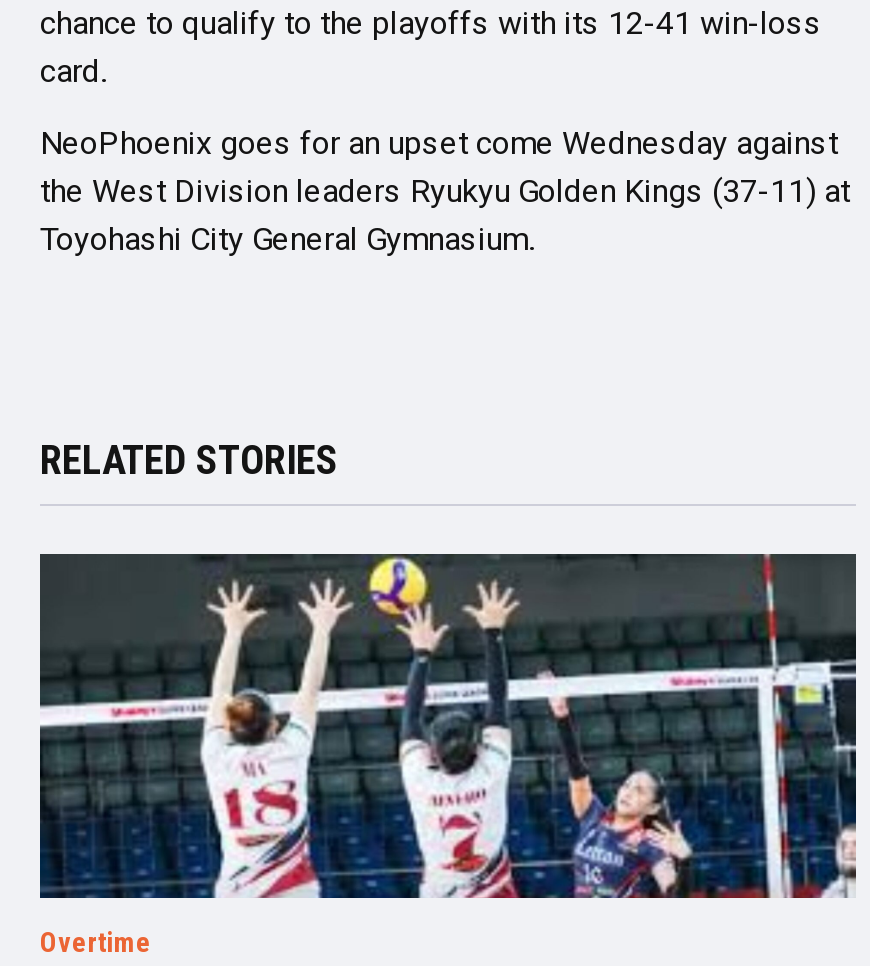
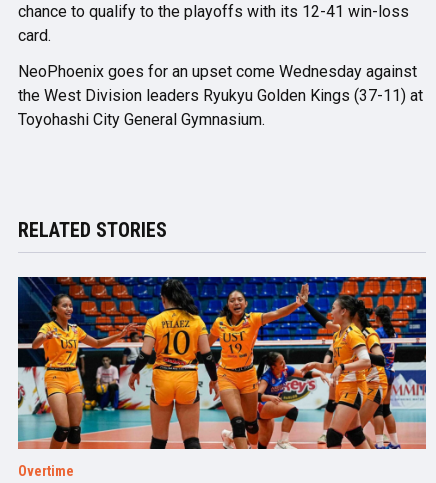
- [image]
+ [image]
